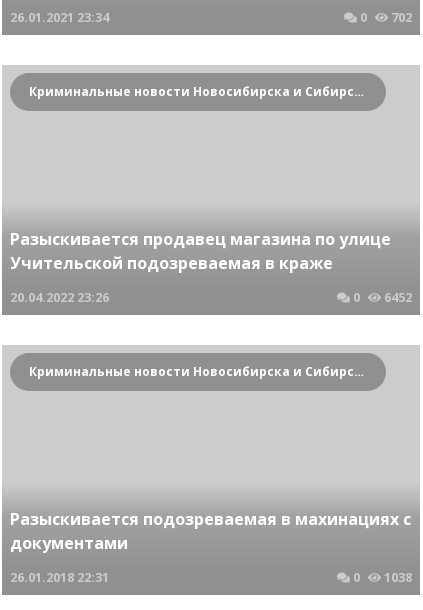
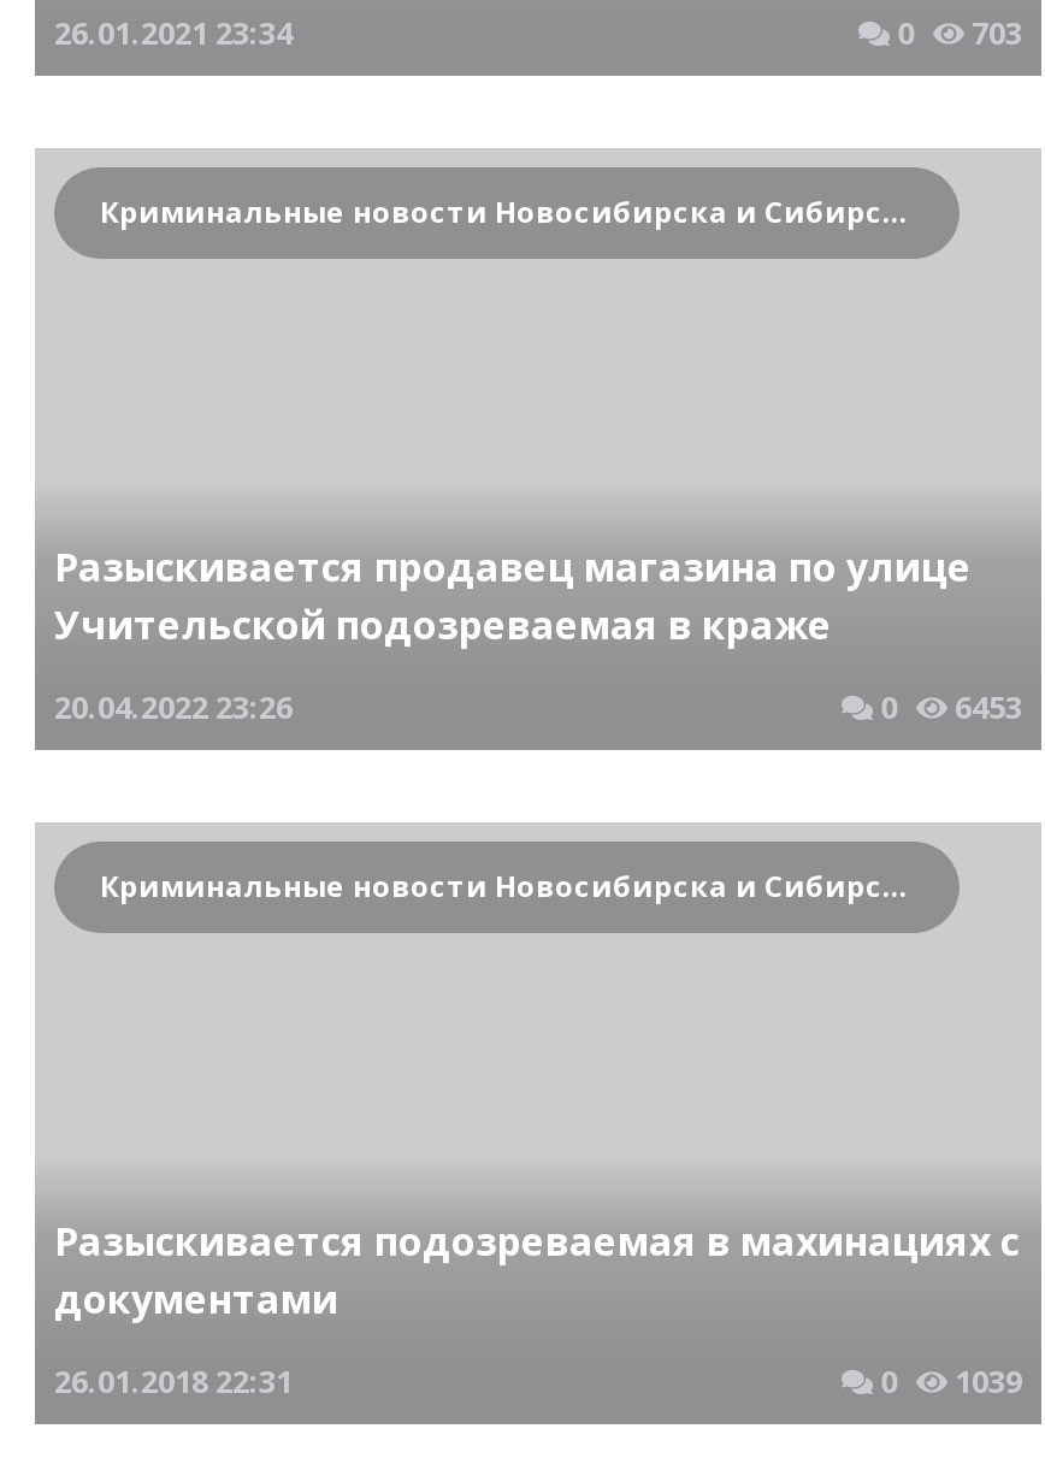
- 0 702
+ 0 703

- 0 6452
+ 0 6453

- 0 1038
+ 0 1039
